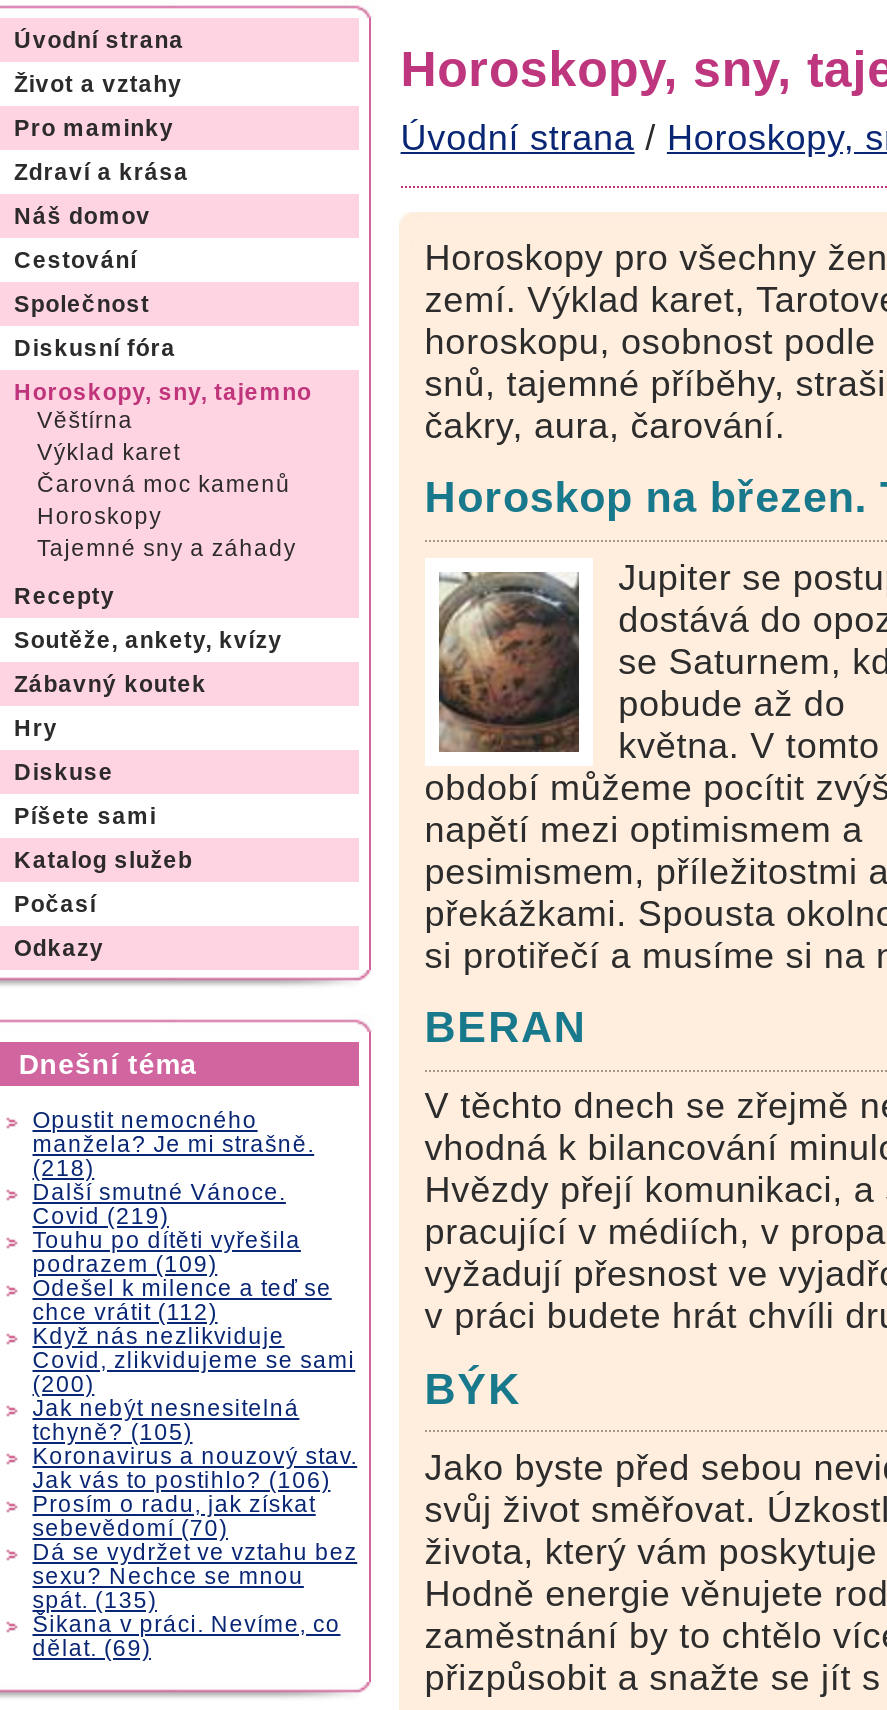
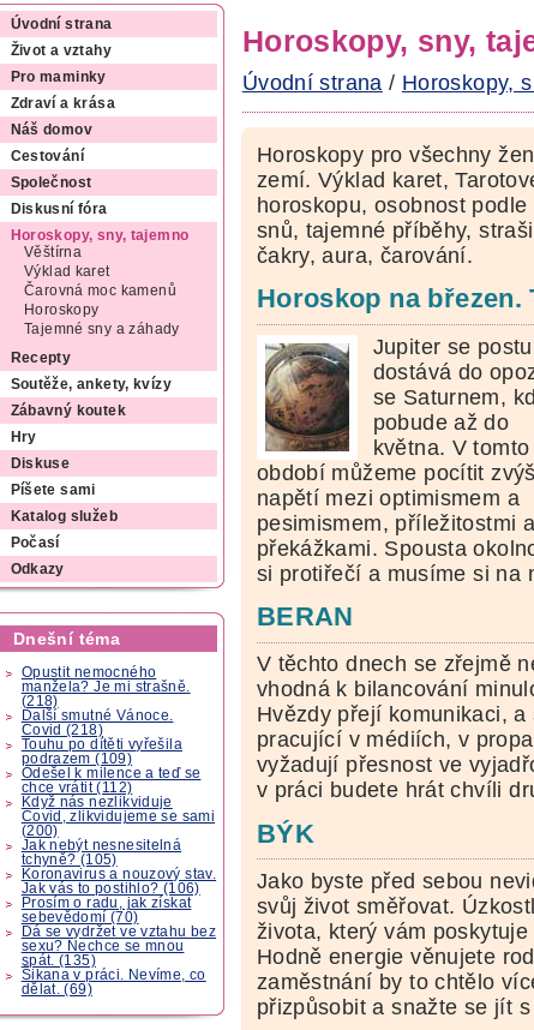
- Covid (219)
+ Covid (218)
